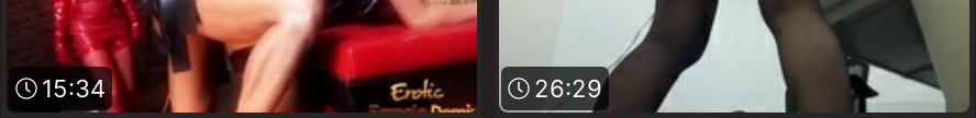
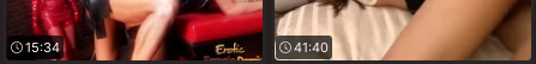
- 26:29
+ 41:40
